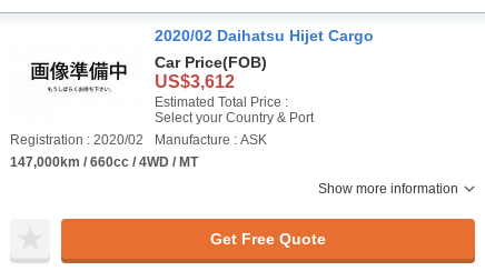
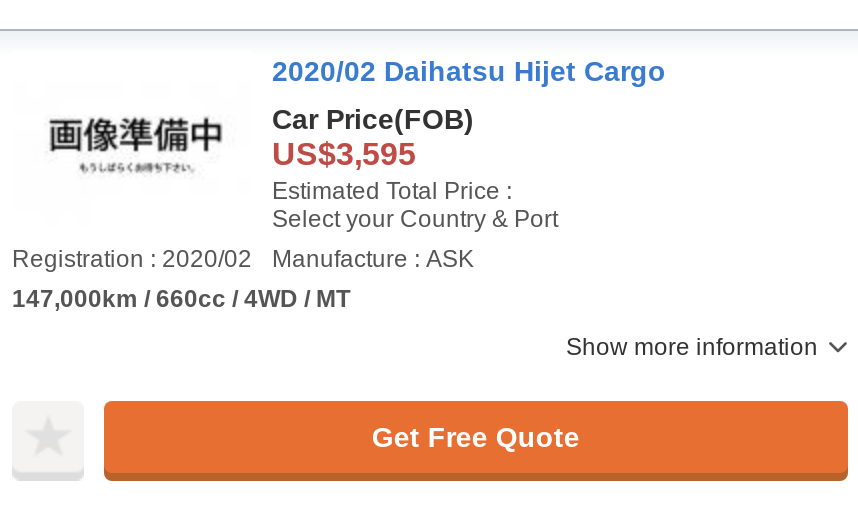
- US$3,612
+ US$3,595
